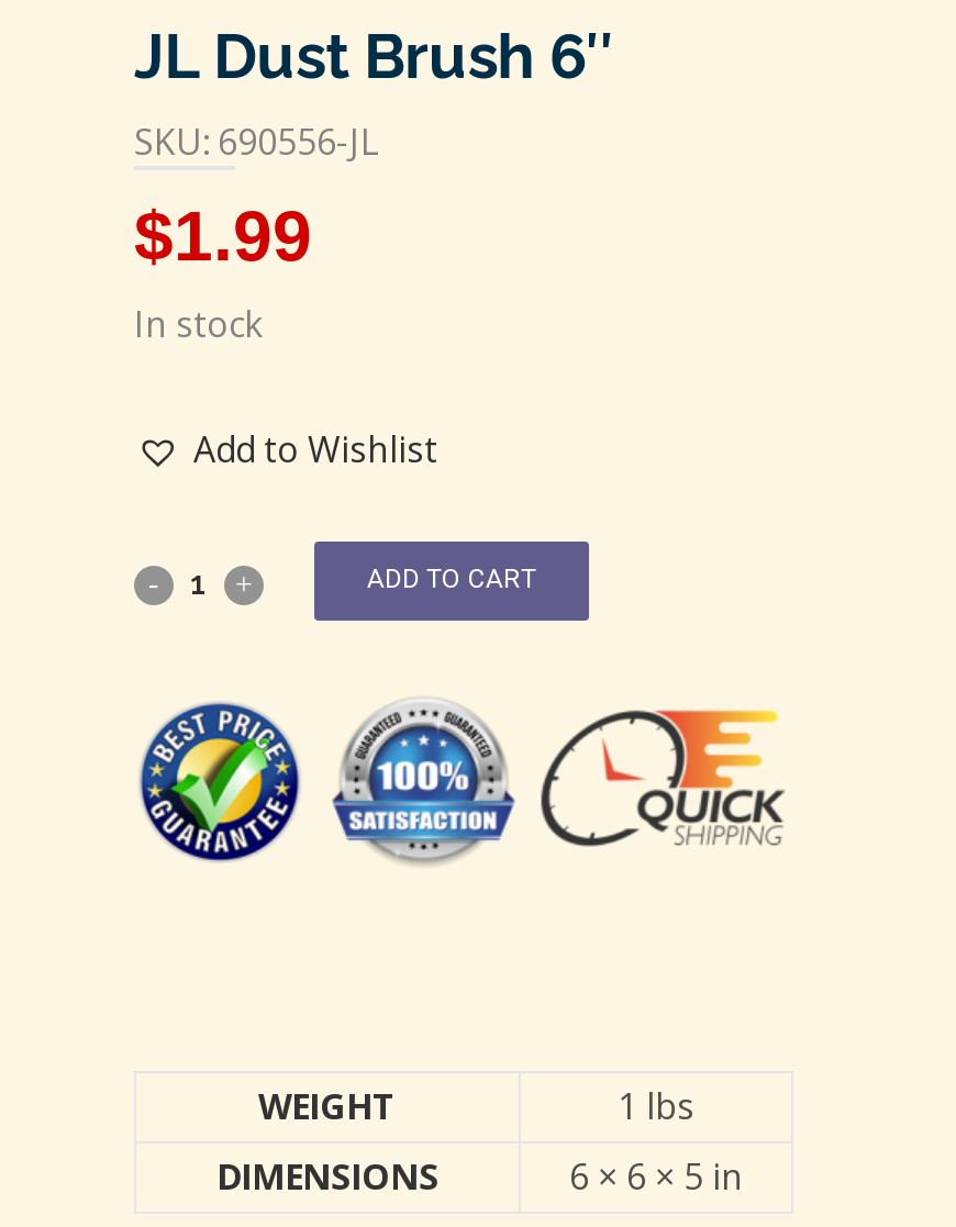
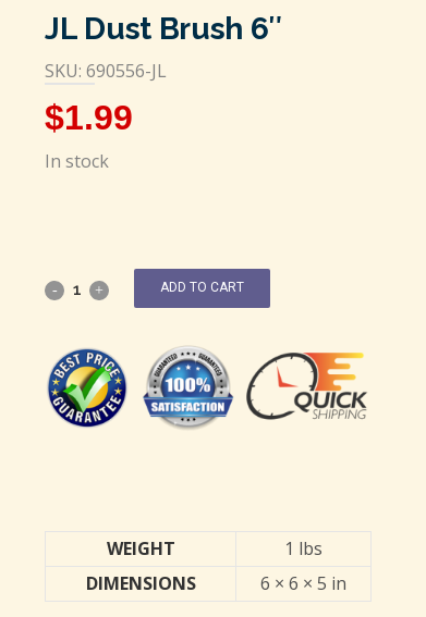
- Add to Wishlist
